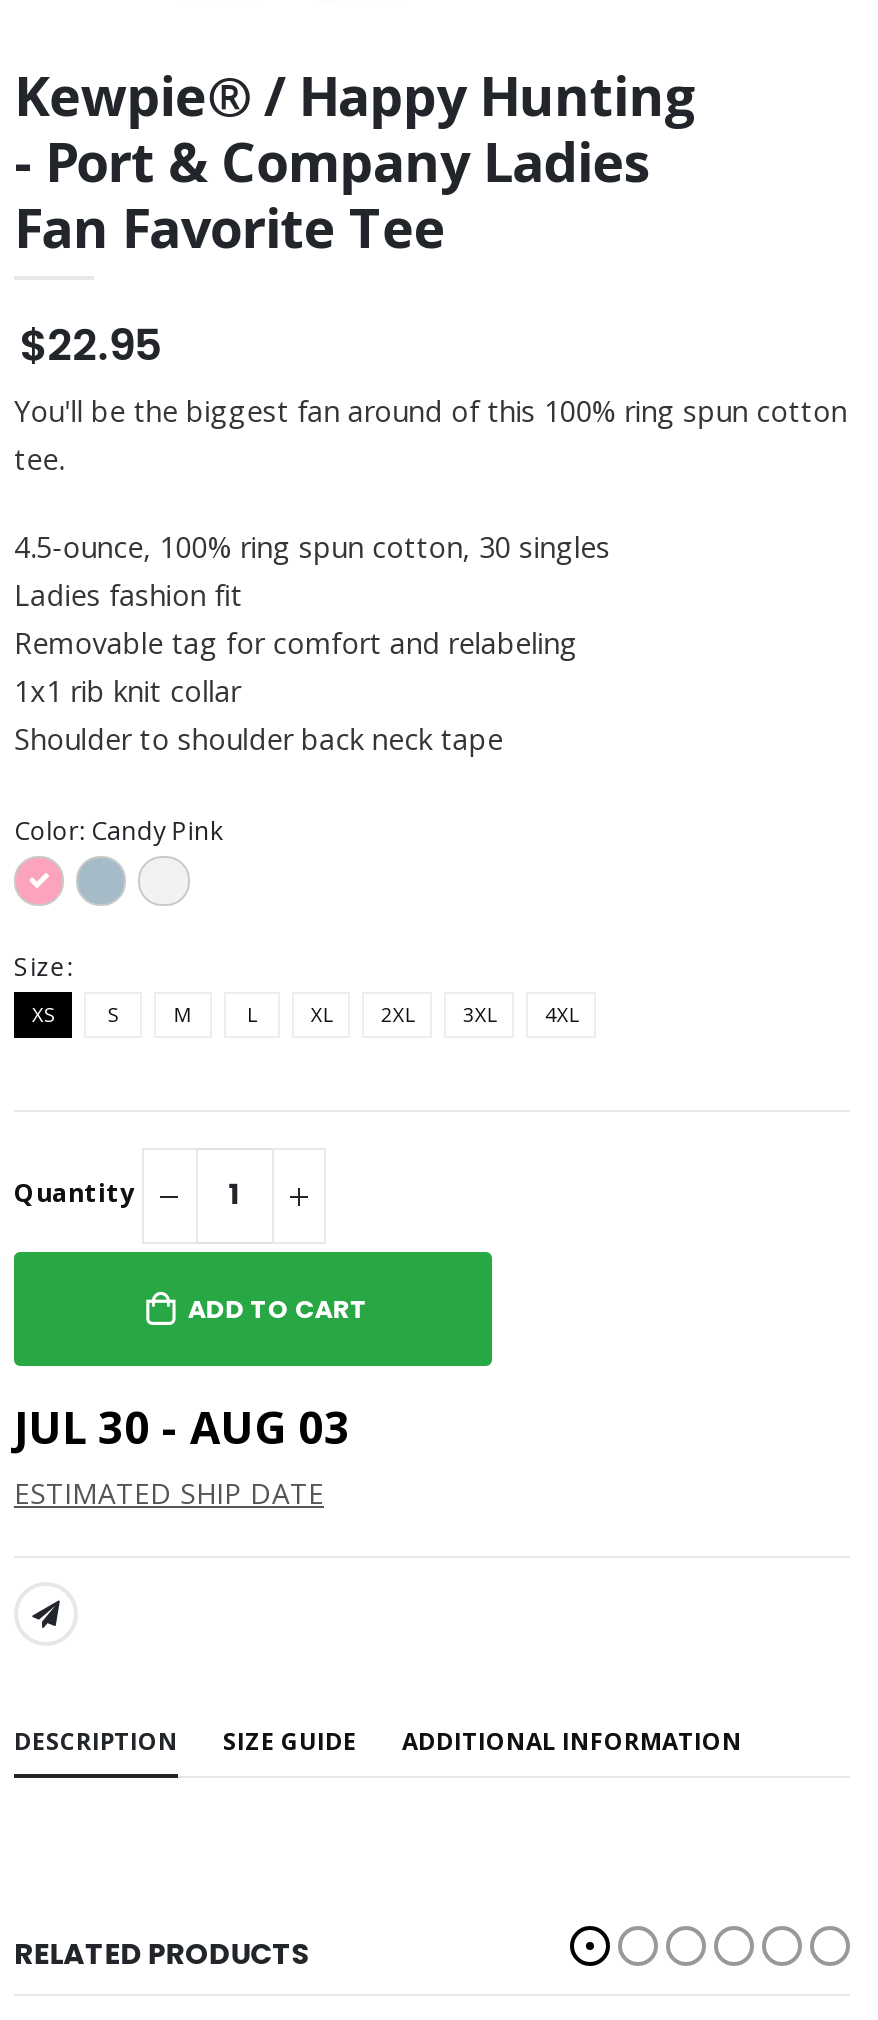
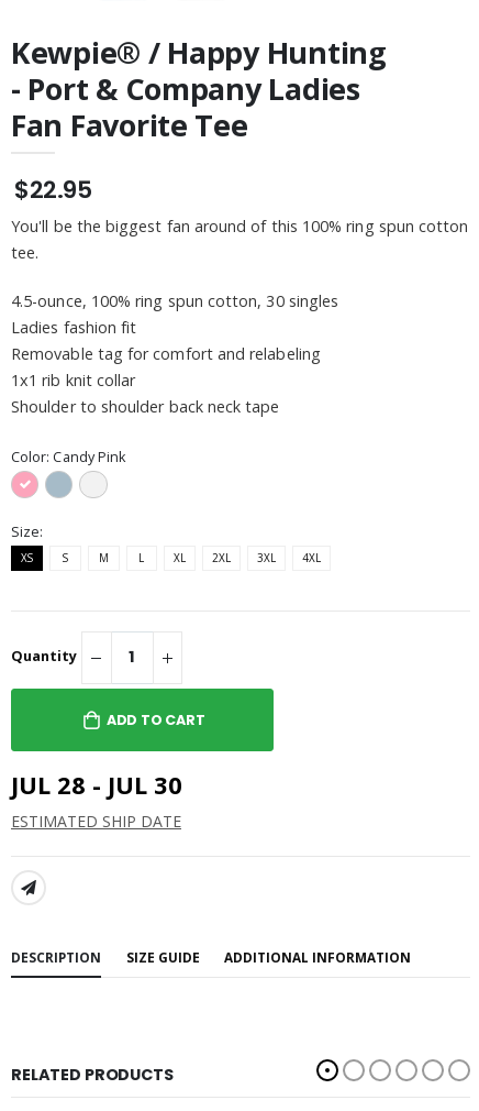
- JUL 30 - AUG 03
+ JUL 28 - JUL 30
